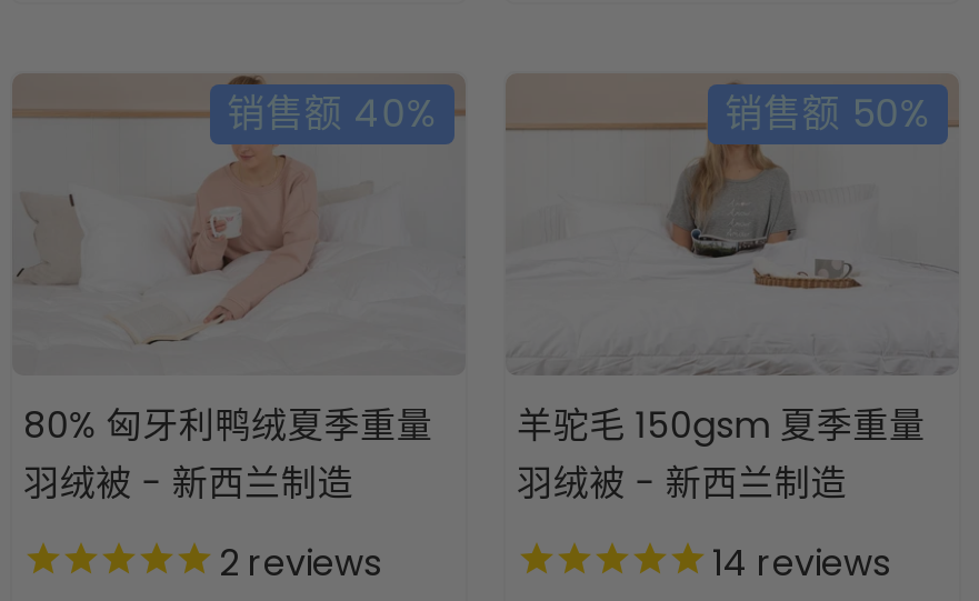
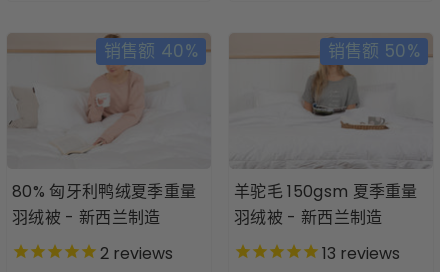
- 14 reviews
+ 13 reviews
